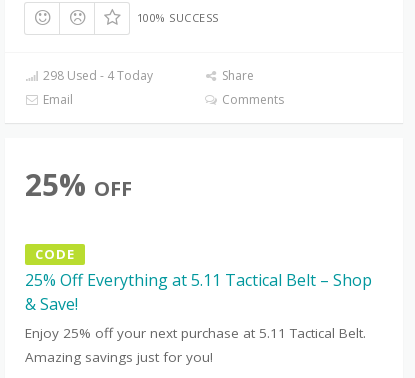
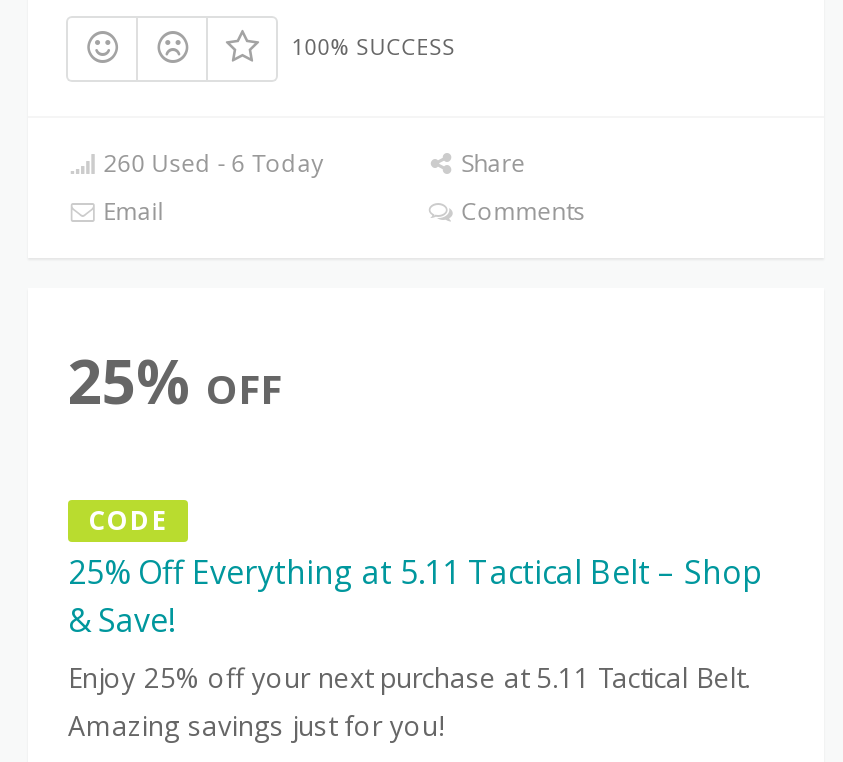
- 298 Used - 4 Today
+ 260 Used - 6 Today
